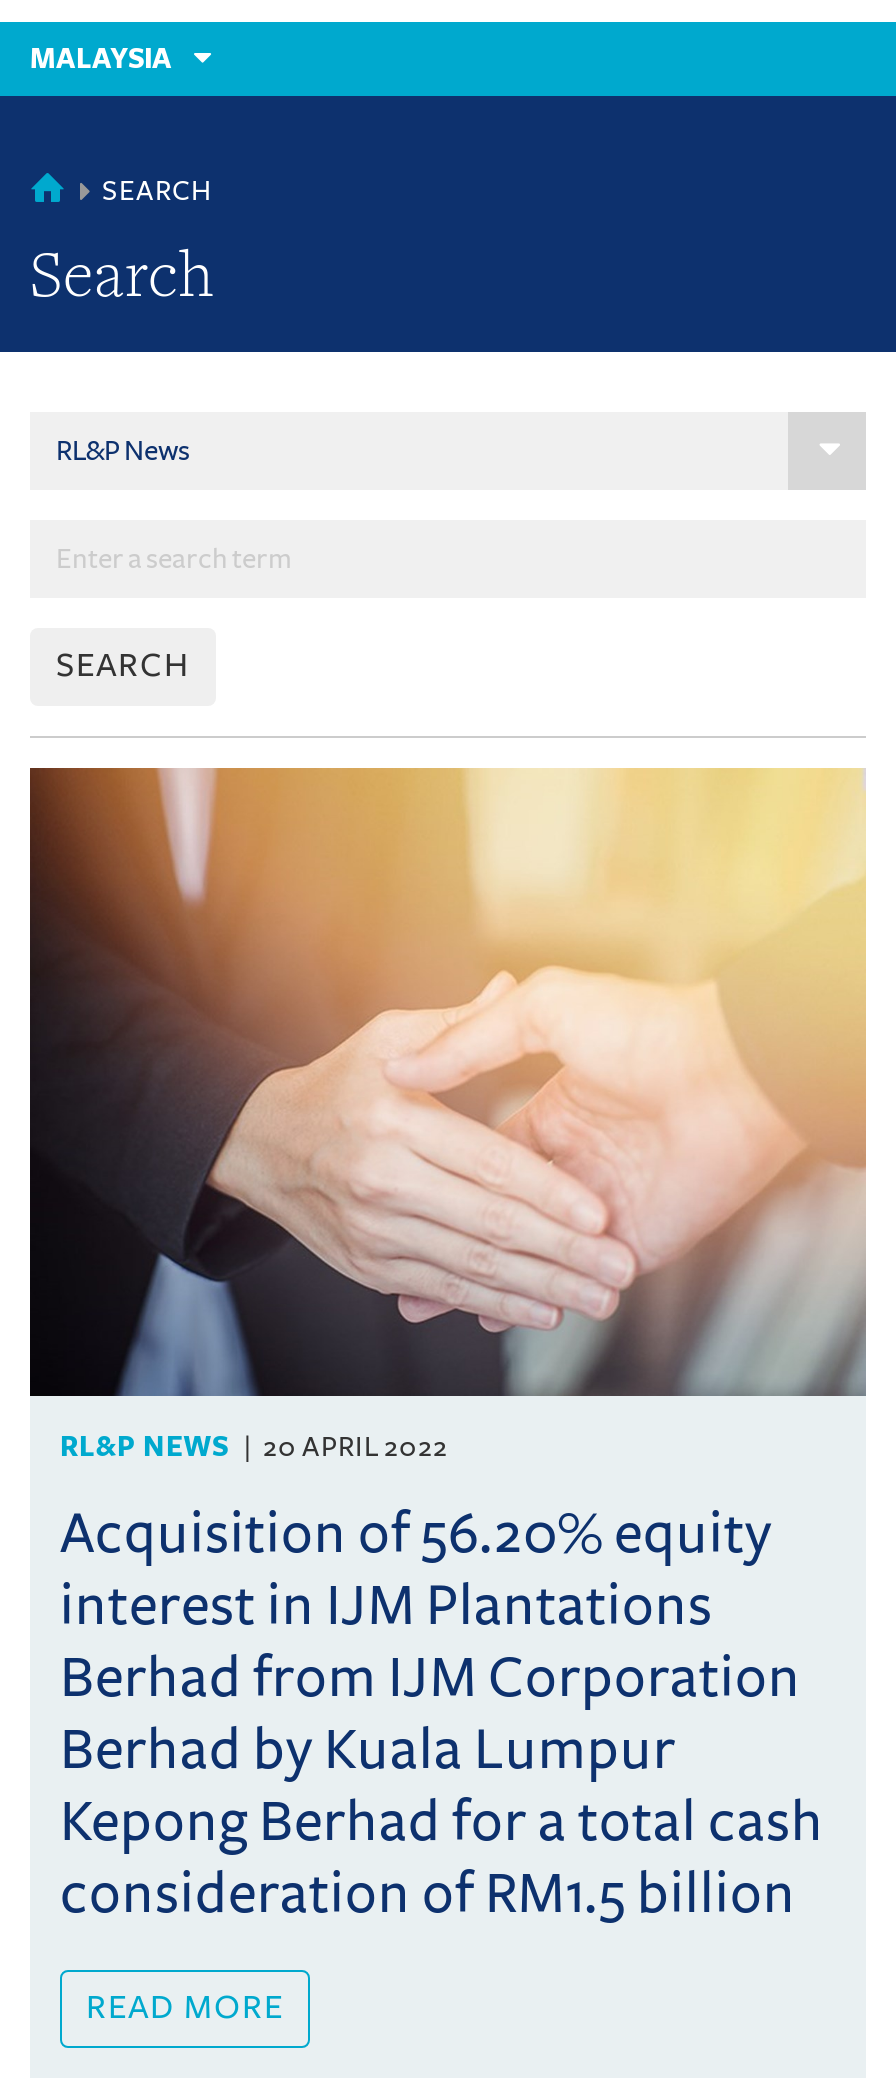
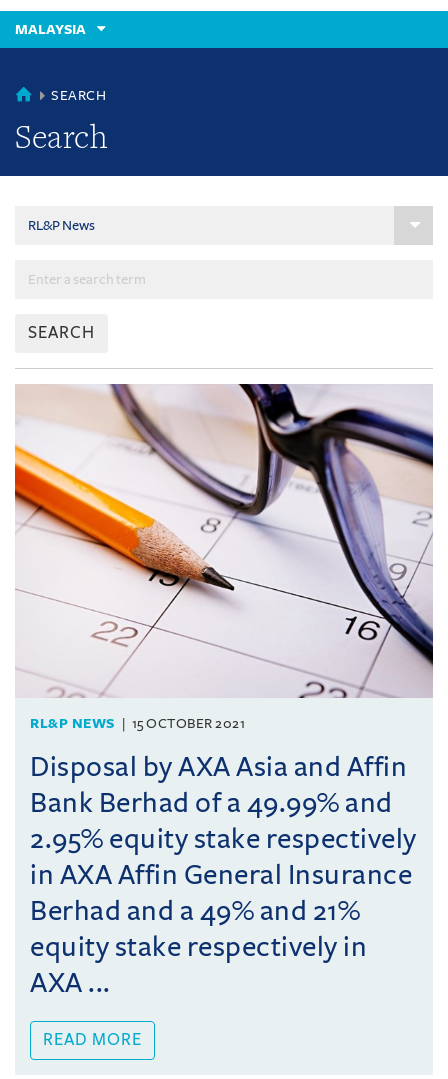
- [image]
- RL&P NEWS 20 APRIL 2022
+ [image]
+ RL&P NEWS 15 OCTOBER 2021

- Acquisition of 56.20% equity
- interest in IJM Plantations
- Berhad from IJM Corporation
- Berhad by Kuala Lumpur
- Kepong Berhad for a total cash
- consideration of RM1.5 billion
+ Disposal by AXA Asia and Affin
+ Bank Berhad of a 49.99% and
+ 2.95% equity stake respectively
+ in AXA Affin General Insurance
+ Berhad and a 49% and 21%
+ equity stake respectively in
+ AXA ...
